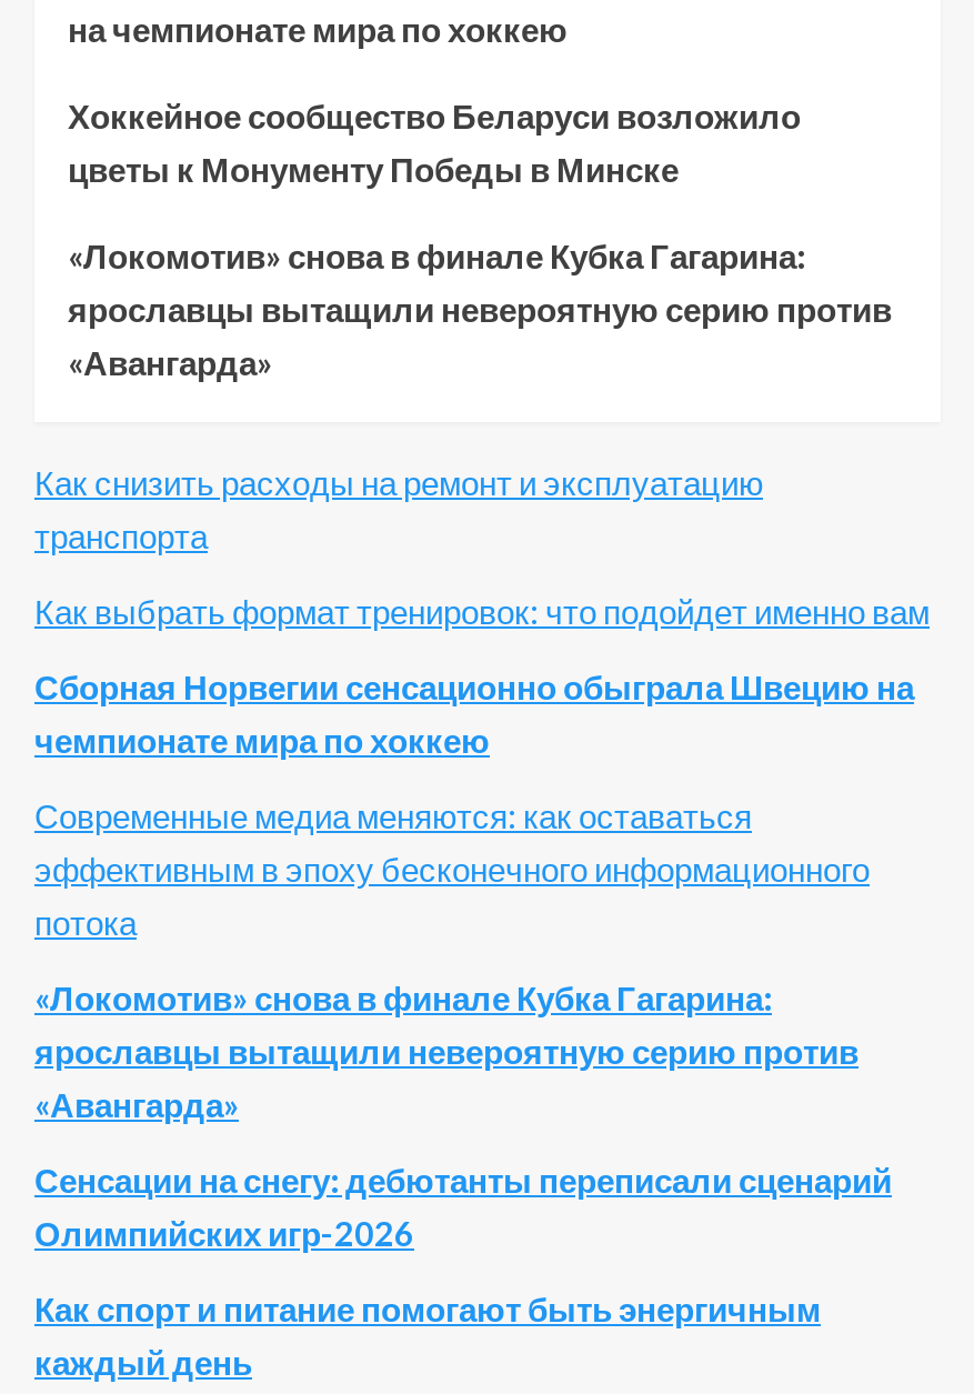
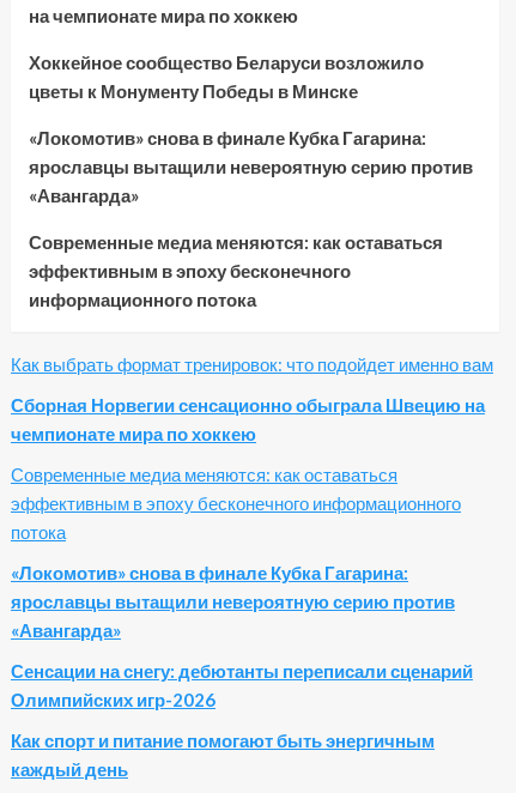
- Как снизить расходы на ремонт и эксплуатацию
- транспорта
+ Современные медиа меняются: как оставаться
+ эффективным в эпоху бесконечного
+ информационного потока
